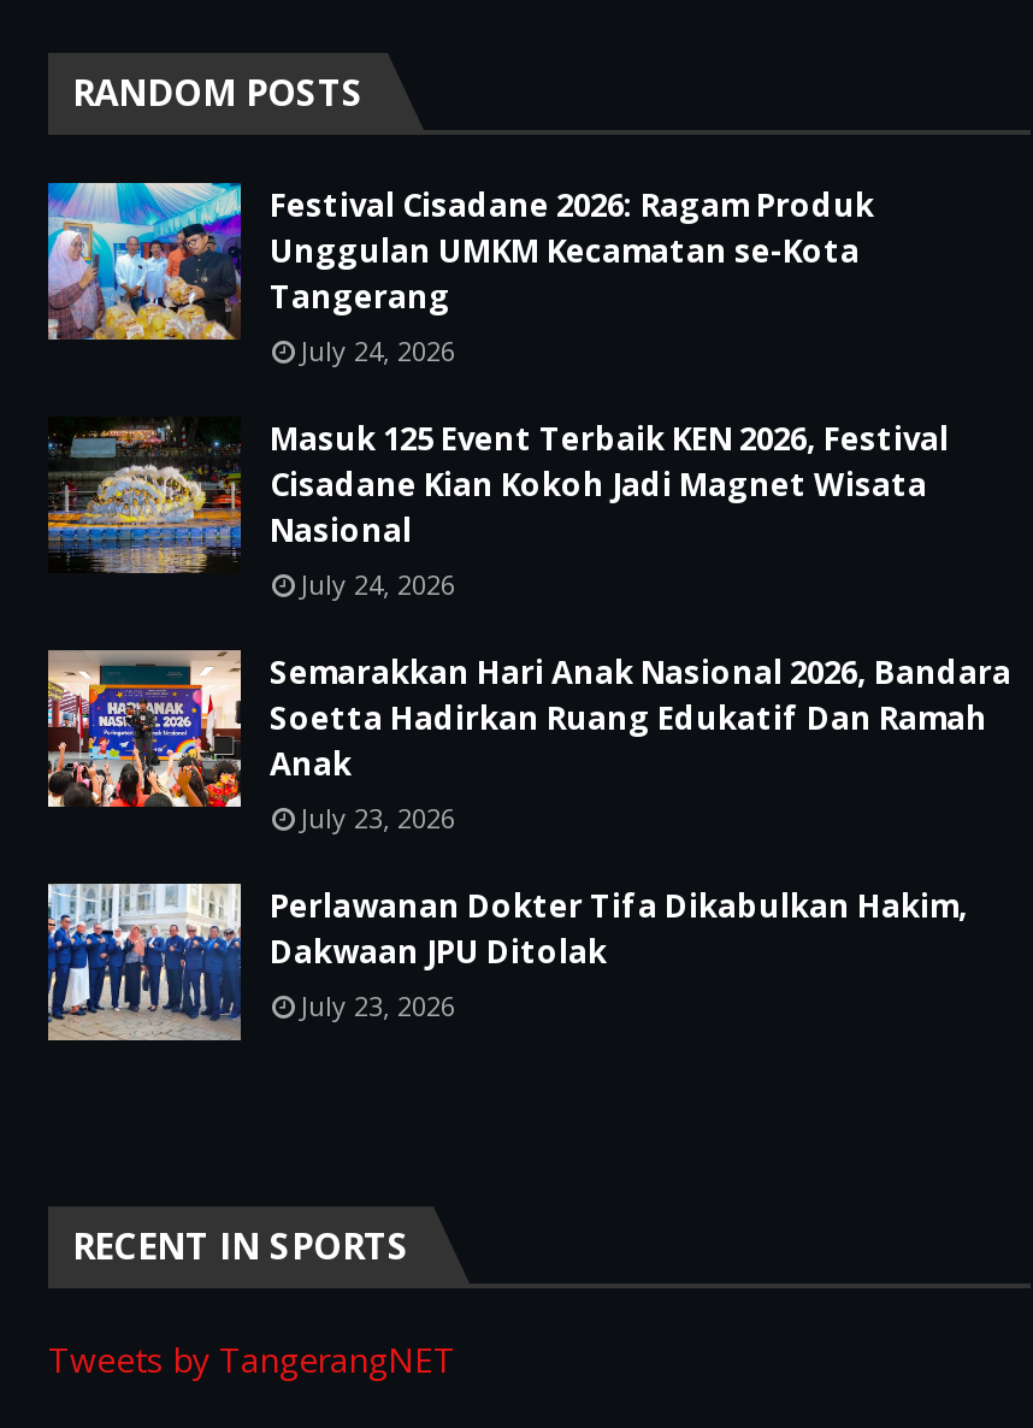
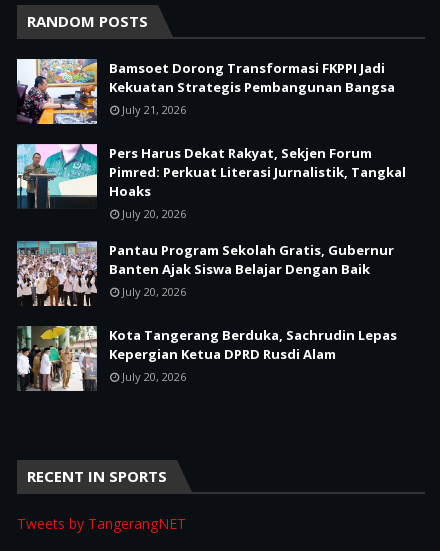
- [image]
- Festival Cisadane 2026: Ragam Produk
- Unggulan UMKM Kecamatan se-Kota
- Tangerang
- July 24, 2026
+ [image]
+ Bamsoet Dorong Transformasi FKPPI Jadi
+ Kekuatan Strategis Pembangunan Bangsa
+ July 21, 2026

- [image]
- Masuk 125 Event Terbaik KEN 2026, Festival
- Cisadane Kian Kokoh Jadi Magnet Wisata
- Nasional
- July 24, 2026
+ [image]
+ Pers Harus Dekat Rakyat, Sekjen Forum
+ Pimred: Perkuat Literasi Jurnalistik, Tangkal
+ Hoaks
+ July 20, 2026

- [image]
- Semarakkan Hari Anak Nasional 2026, Bandara
- Soetta Hadirkan Ruang Edukatif Dan Ramah
- Anak
- July 23, 2026
+ [image]
+ Pantau Program Sekolah Gratis, Gubernur
+ Banten Ajak Siswa Belajar Dengan Baik
+ July 20, 2026

- [image]
- Perlawanan Dokter Tifa Dikabulkan Hakim,
- Dakwaan JPU Ditolak
- July 23, 2026
+ [image]
+ Kota Tangerang Berduka, Sachrudin Lepas
+ Kepergian Ketua DPRD Rusdi Alam
+ July 20, 2026
